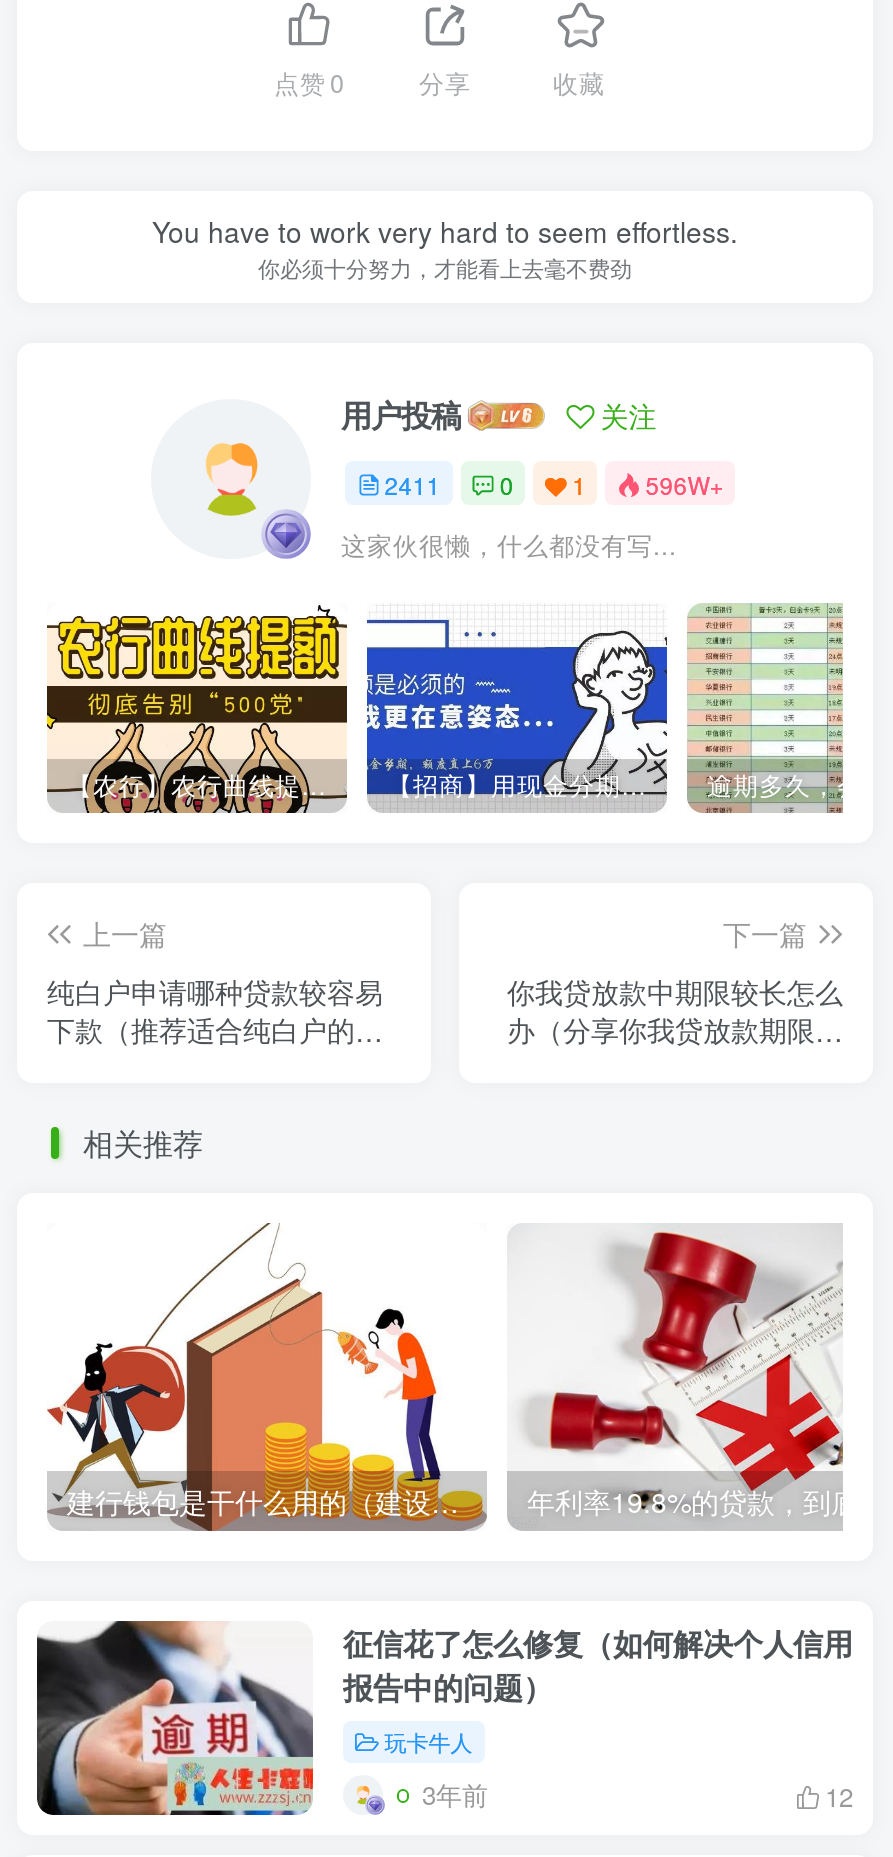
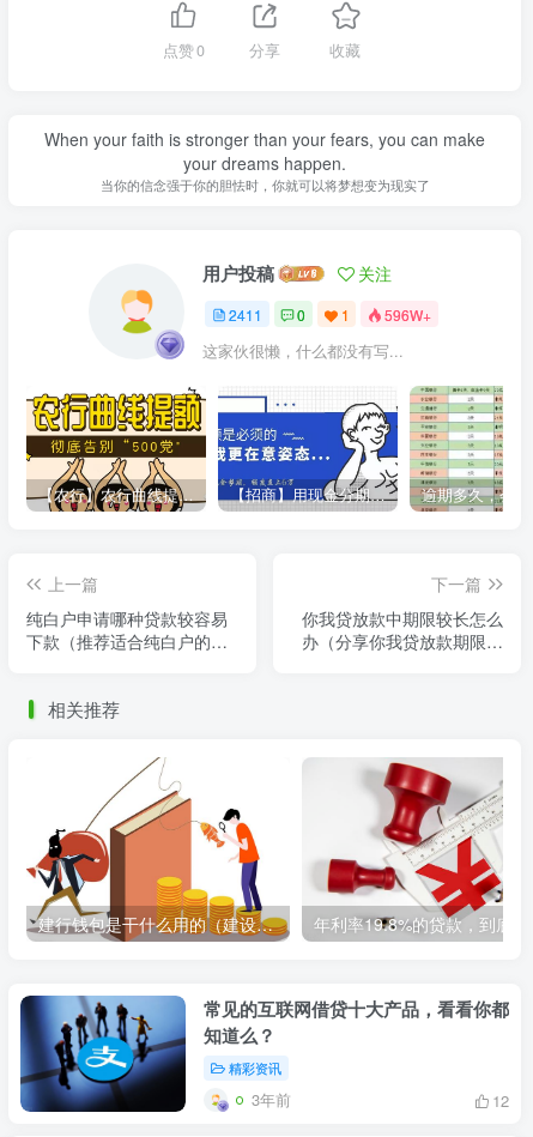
- You have to work very hard to seem effortless.
- 你必须十分努力，才能看上去毫不费劲
+ When your faith is stronger than your fears, you can make
+ your dreams happen.
+ 当你的信念强于你的胆怯时，你就可以将梦想变为现实了

- [image]
- 征信花了怎么修复（如何解决个人信用
- 报告中的问题）
- 玩卡牛人
+ [image]
+ 常见的互联网借贷十大产品，看看你都
+ 知道么？
+ 精彩资讯
